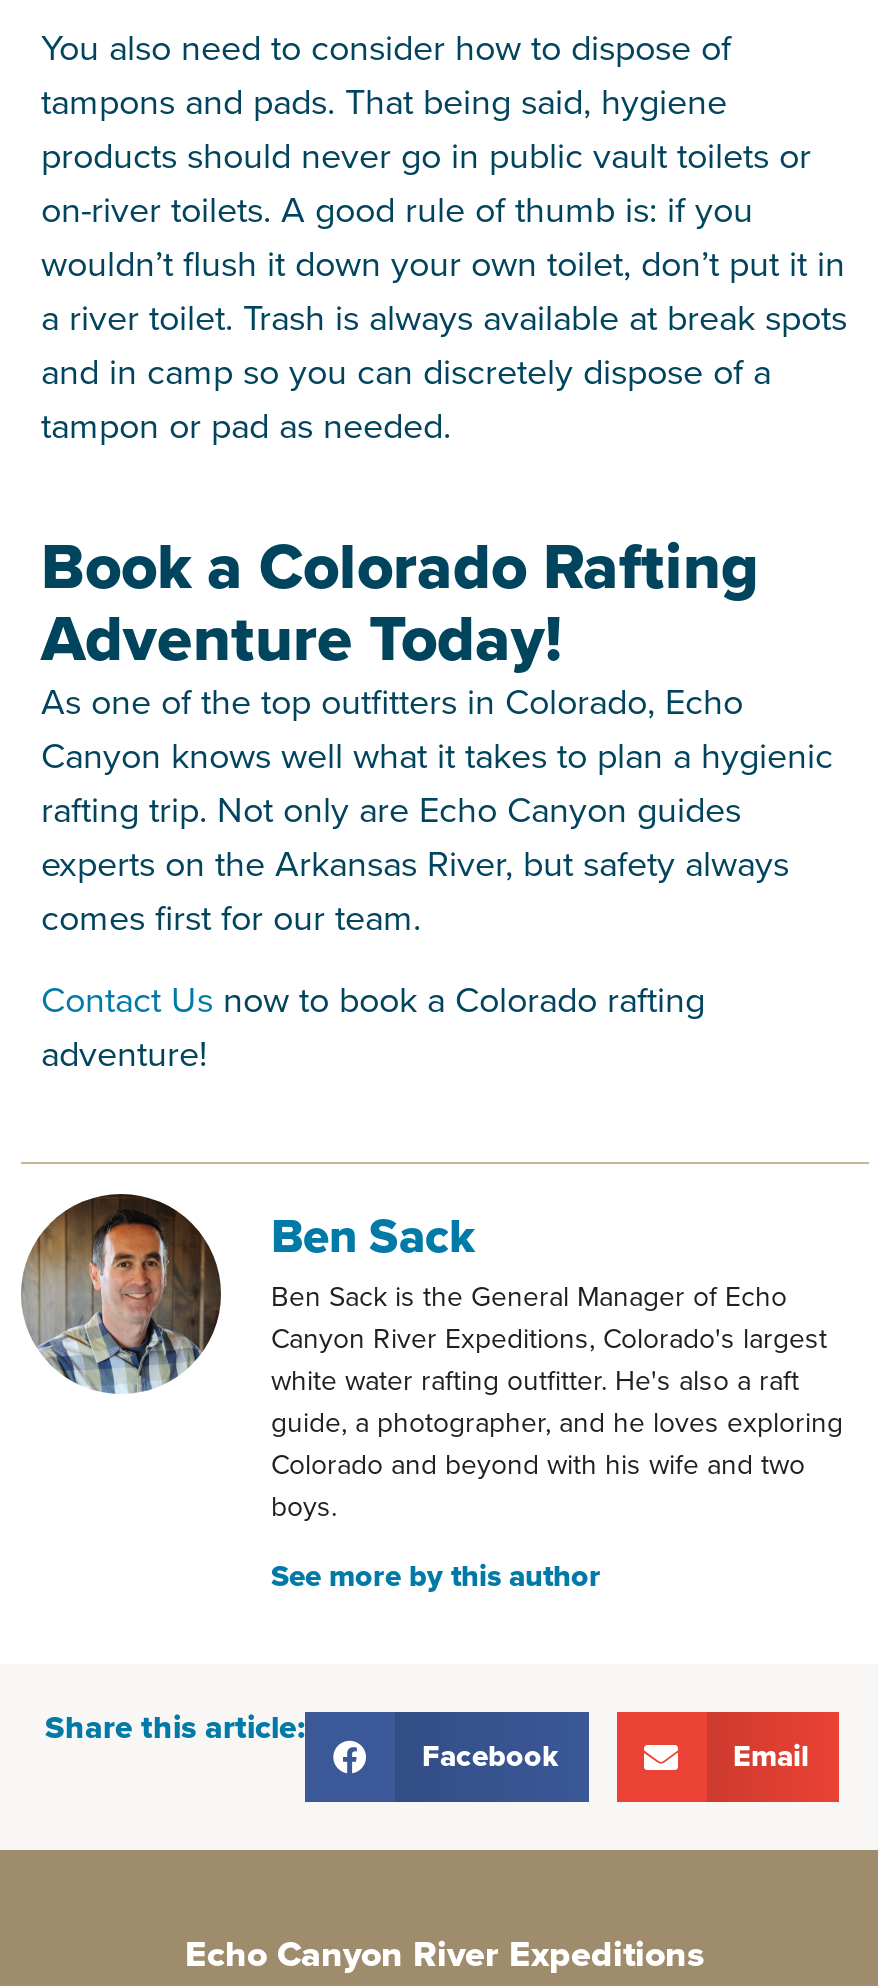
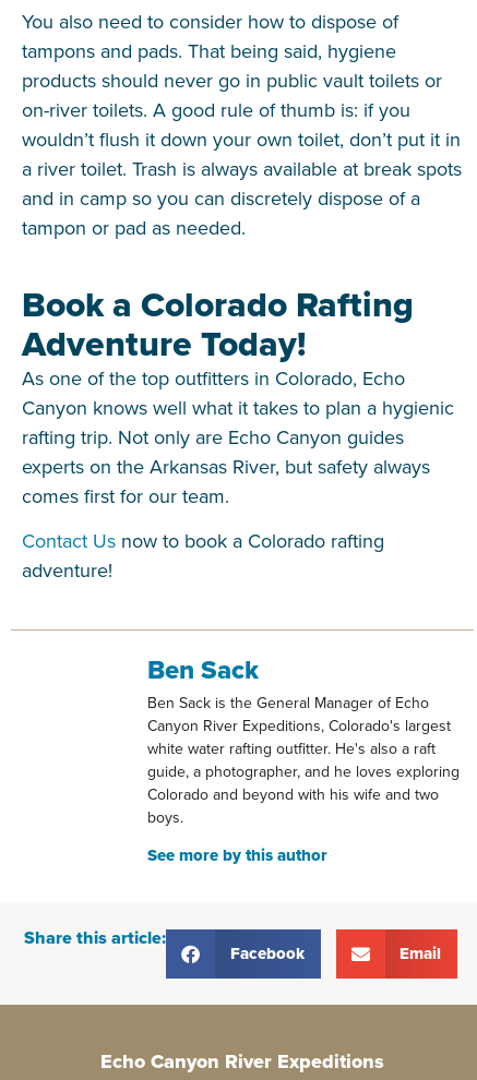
- [image]
